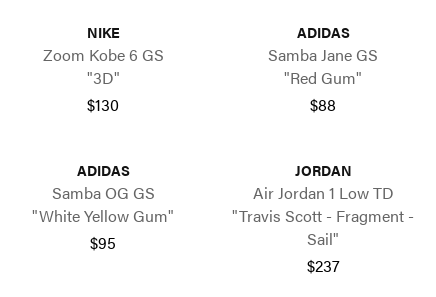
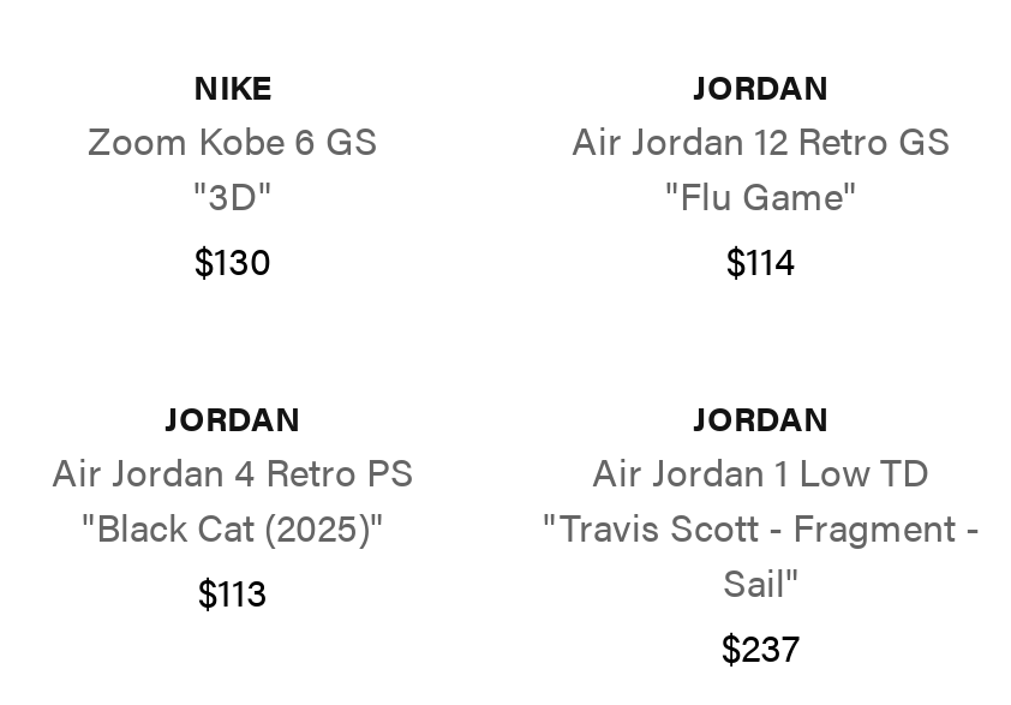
- ADIDAS
- Samba Jane GS
- "Red Gum"
- $88
+ JORDAN
+ Air Jordan 12 Retro GS
+ "Flu Game"
+ $114

- ADIDAS
- Samba OG GS
- "White Yellow Gum"
- $95
+ JORDAN
+ Air Jordan 4 Retro PS
+ "Black Cat (2025)"
+ $113
